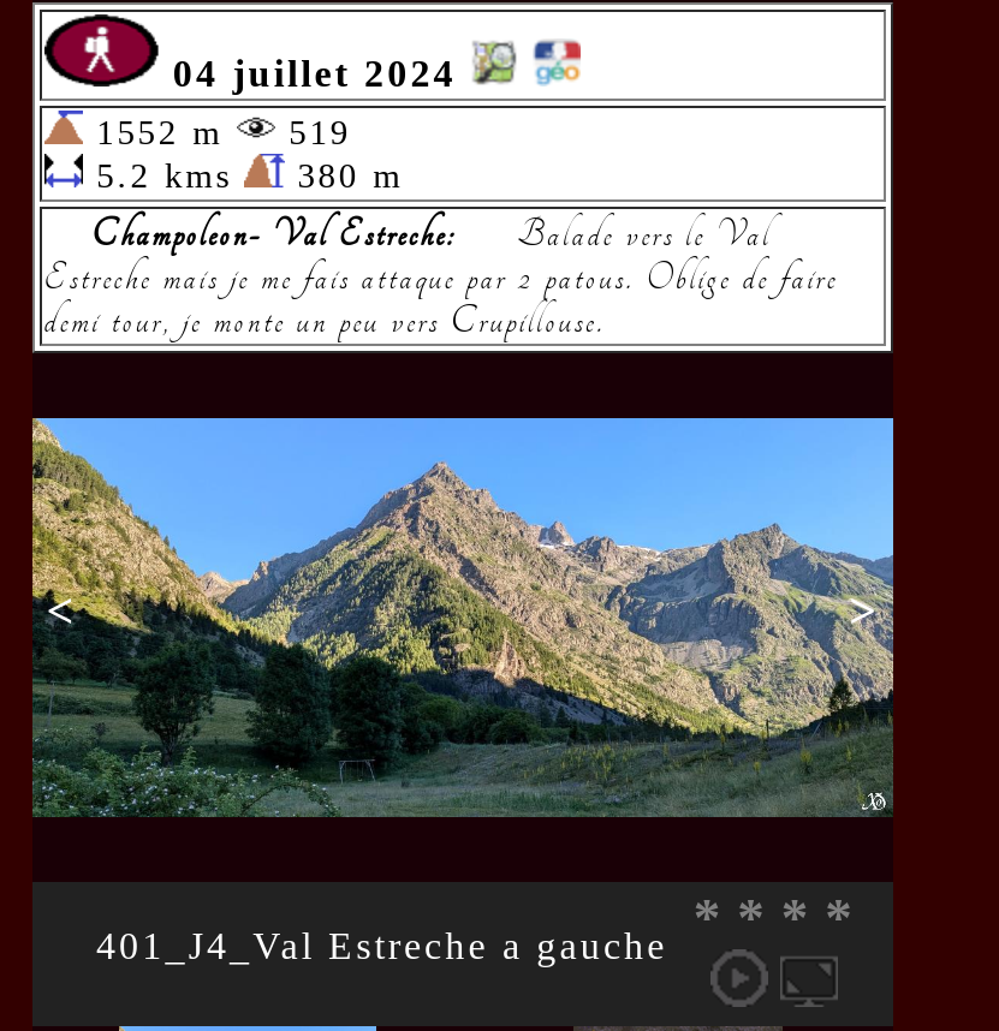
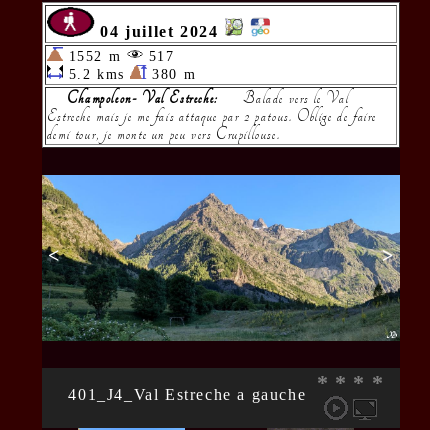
- 1552 m 519
+ 1552 m 517
